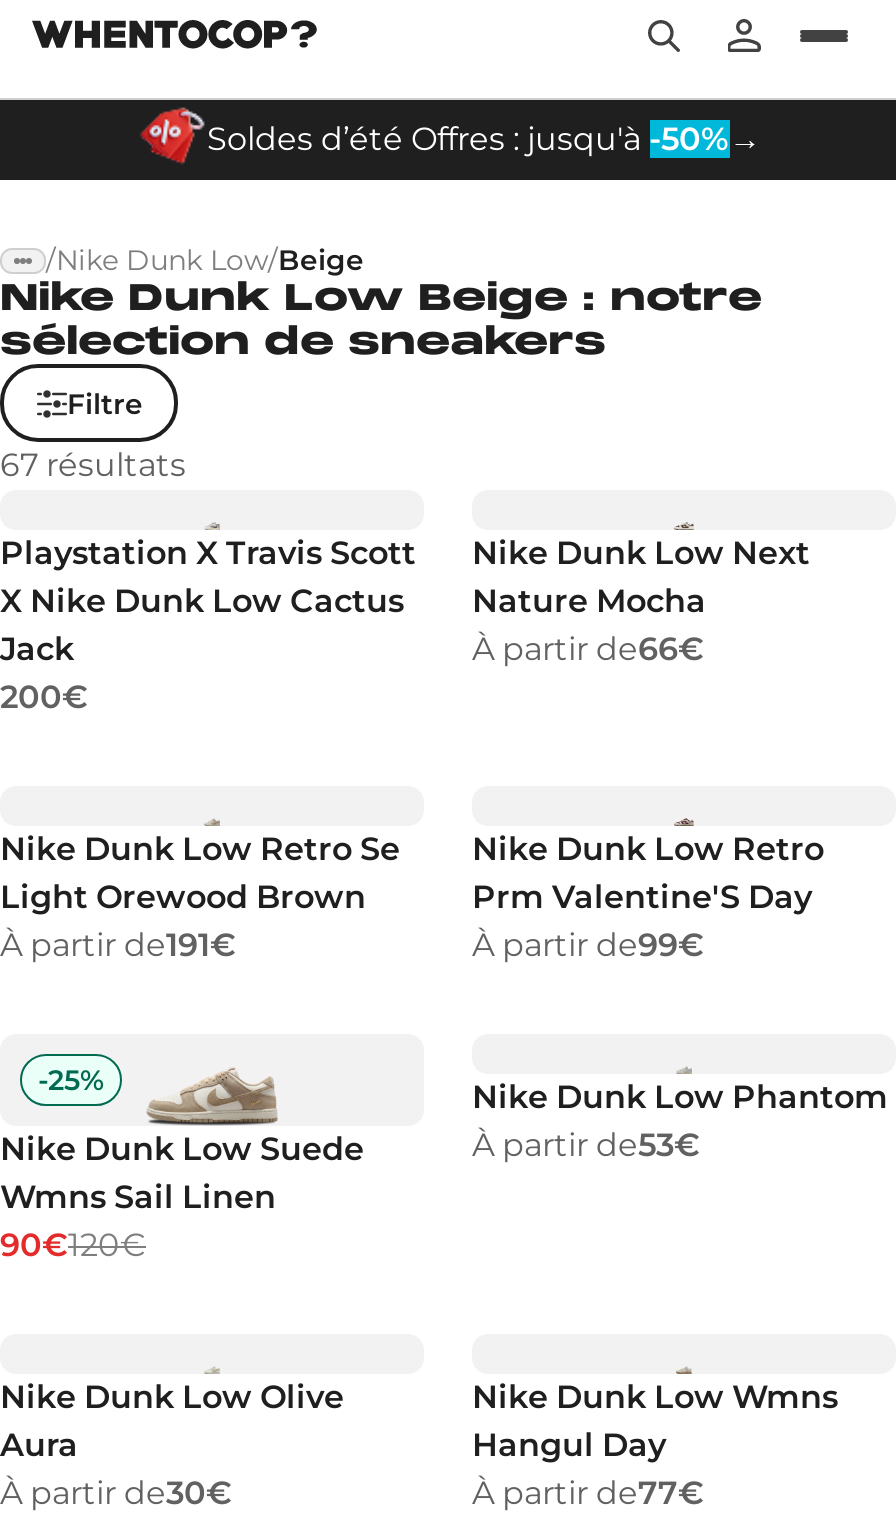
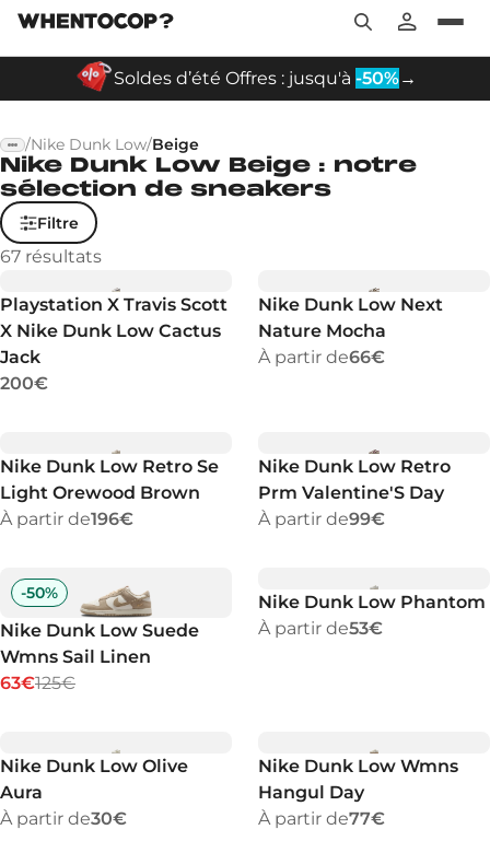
- À partir de191€
+ À partir de196€

- -25%
+ -50%

- 90€120€
+ 63€125€
